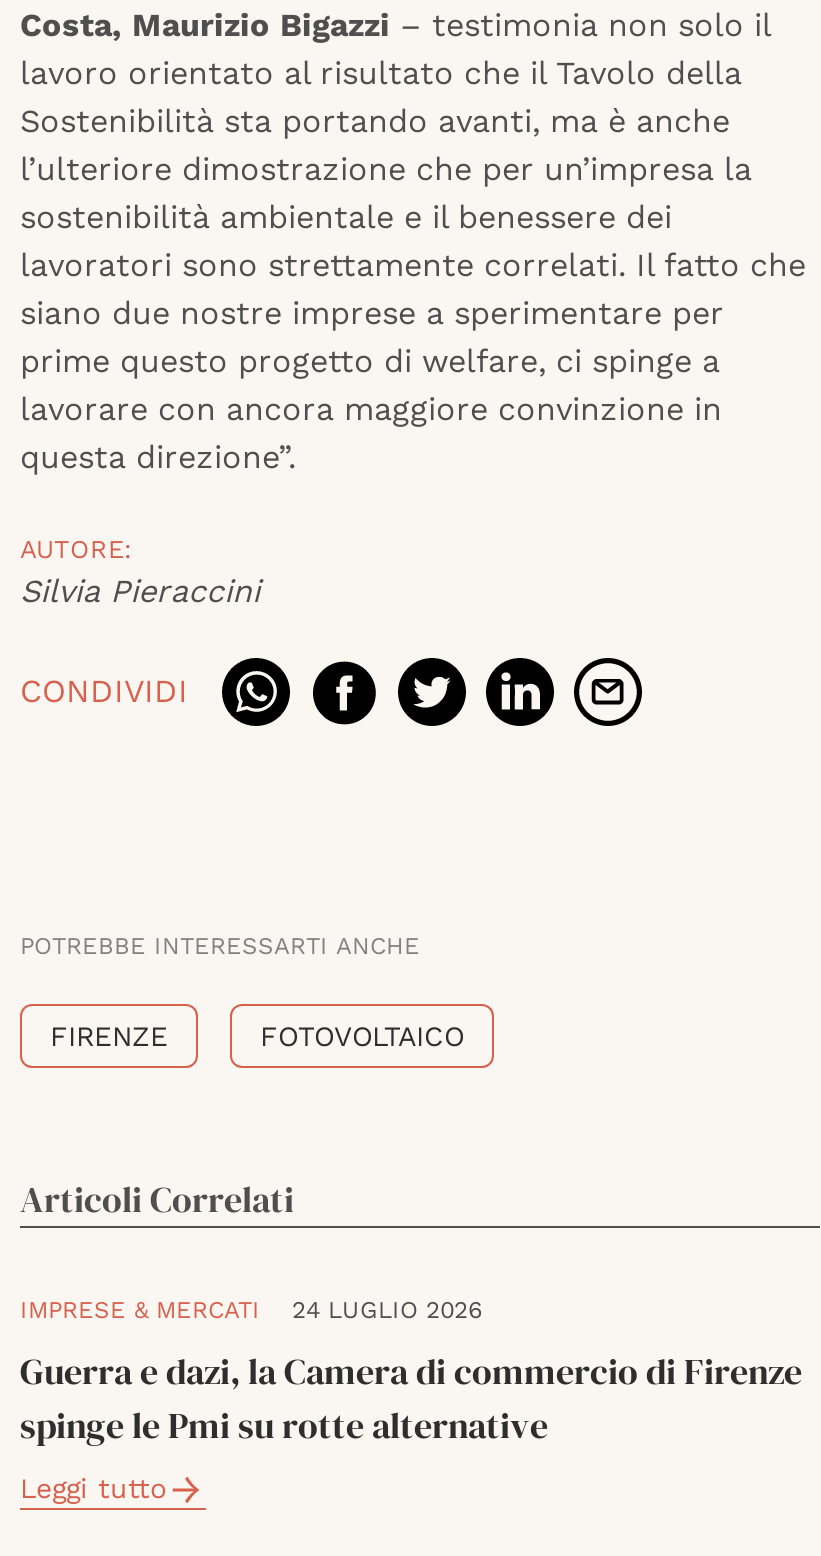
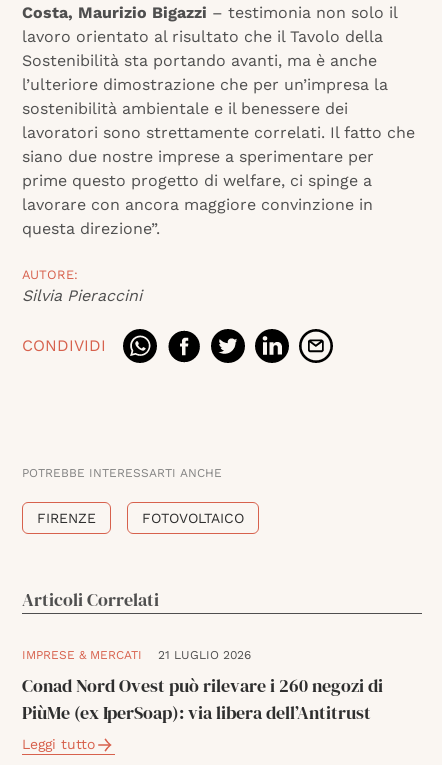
- 24 LUGLIO 2026
- Guerra e dazi, la Camera di commercio di Firenze
- spinge le Pmi su rotte alternative
+ 21 LUGLIO 2026
+ Conad Nord Ovest può rilevare i 260 negozi di
+ PiùMe (ex IperSoap): via libera dell’Antitrust
